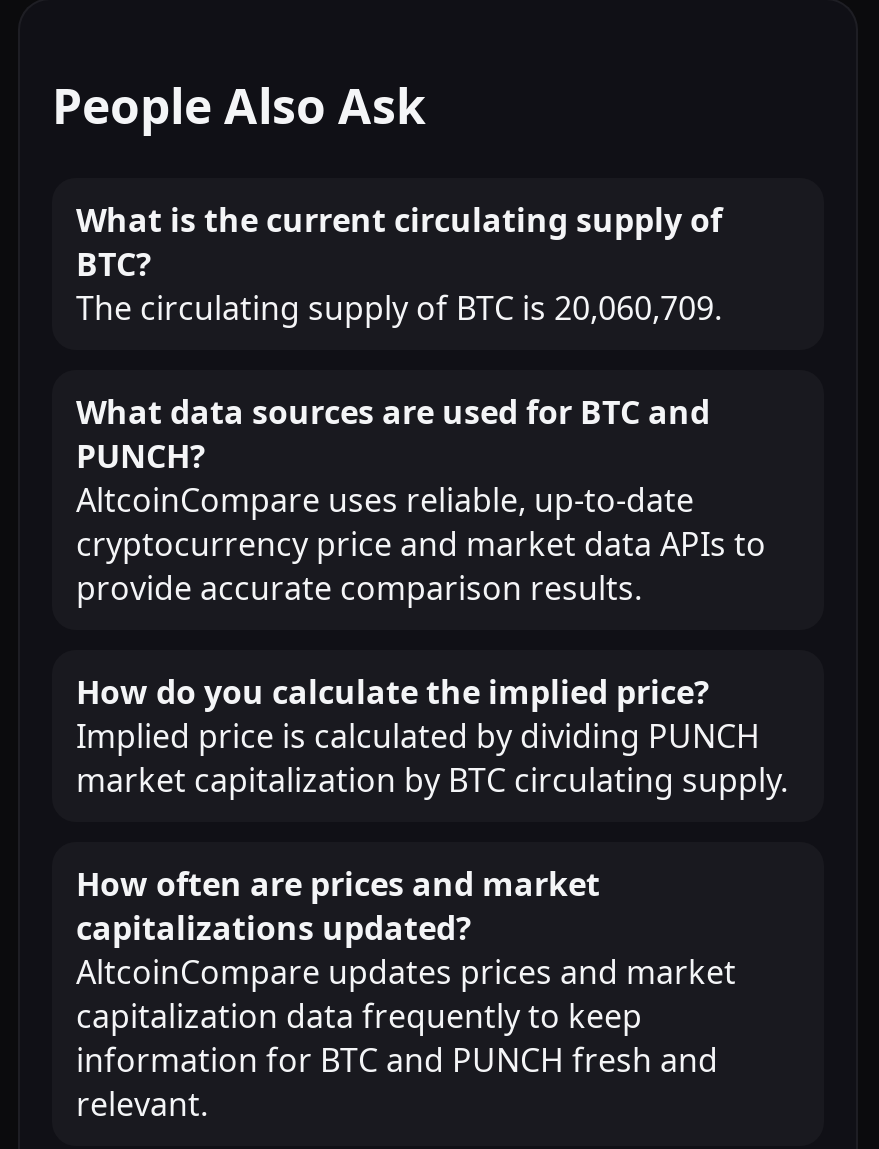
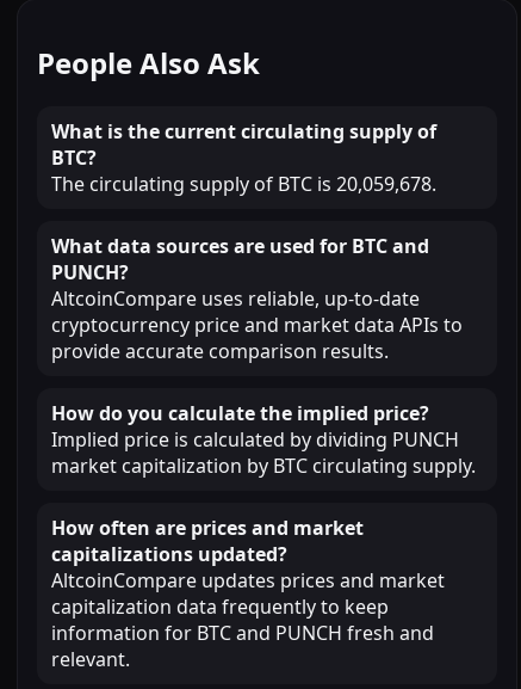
- The circulating supply of BTC is 20,060,709.
+ The circulating supply of BTC is 20,059,678.
